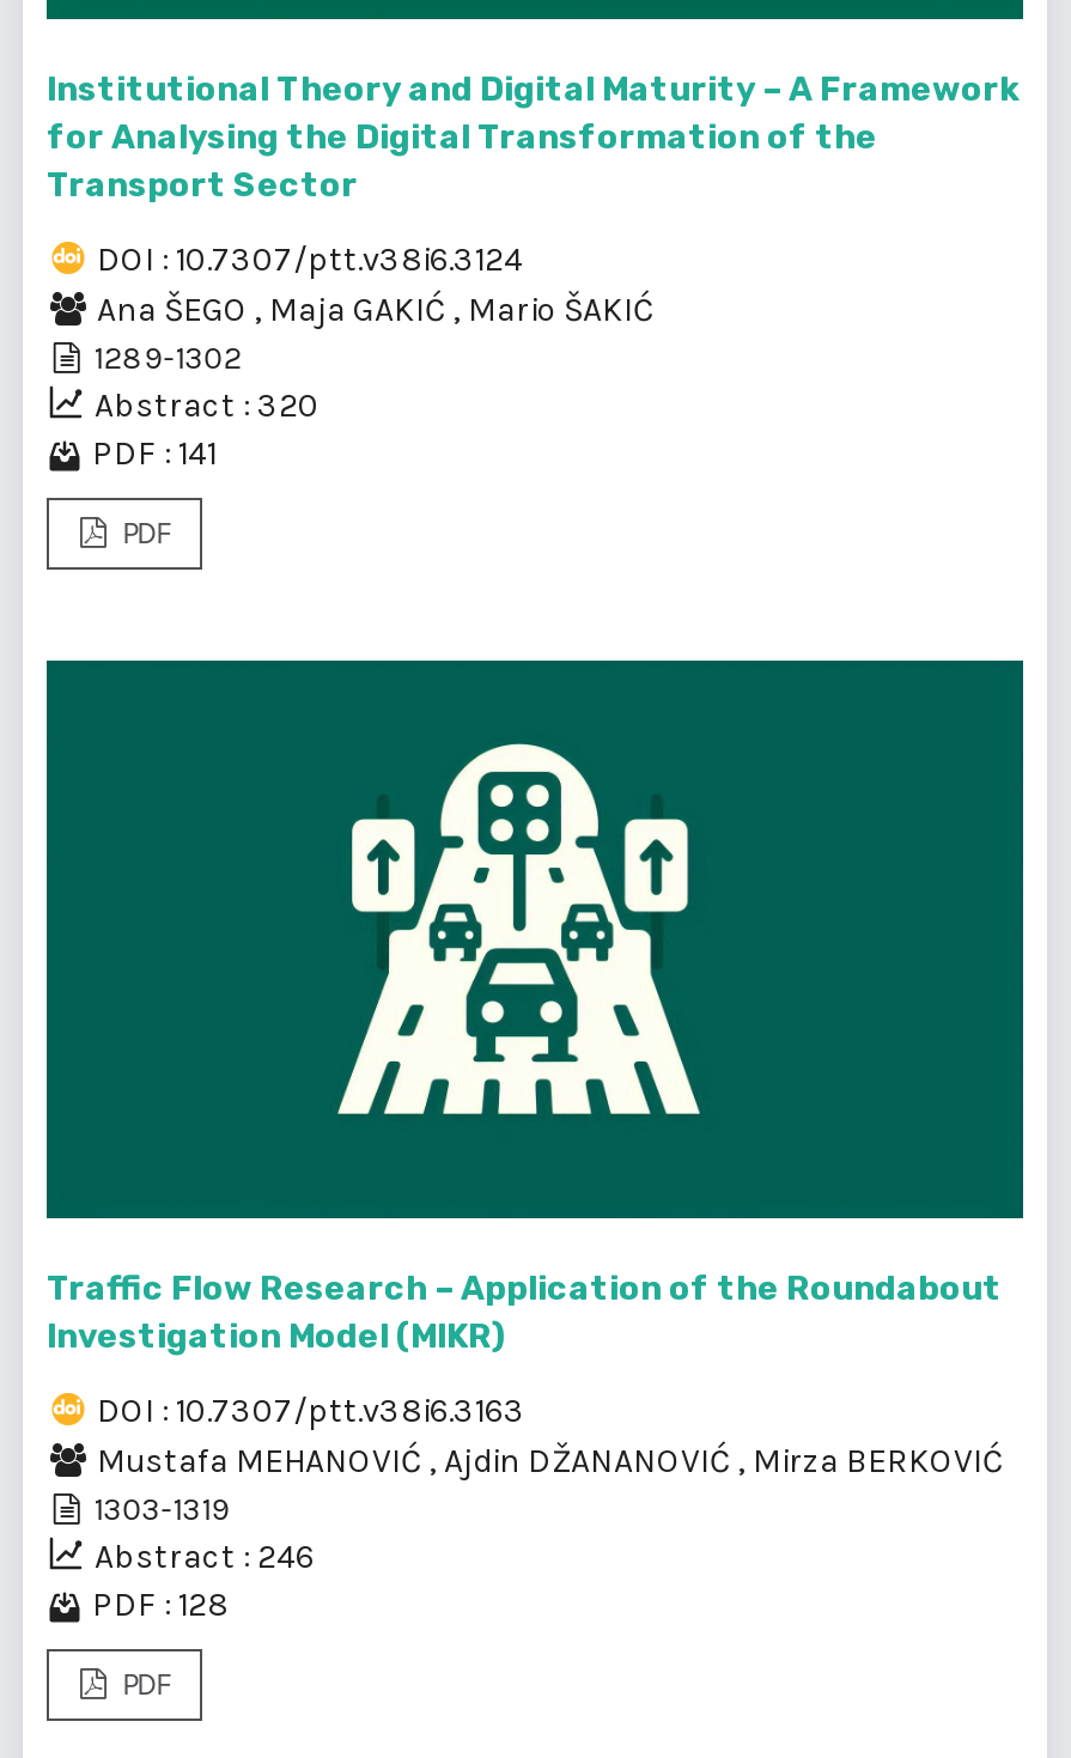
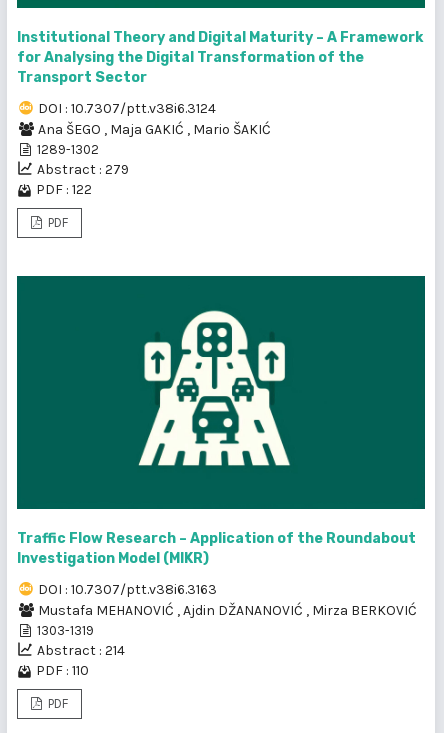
- Abstract : 320
+ Abstract : 279

- PDF : 141
+ PDF : 122

- Abstract : 246
+ Abstract : 214

- PDF : 128
+ PDF : 110
